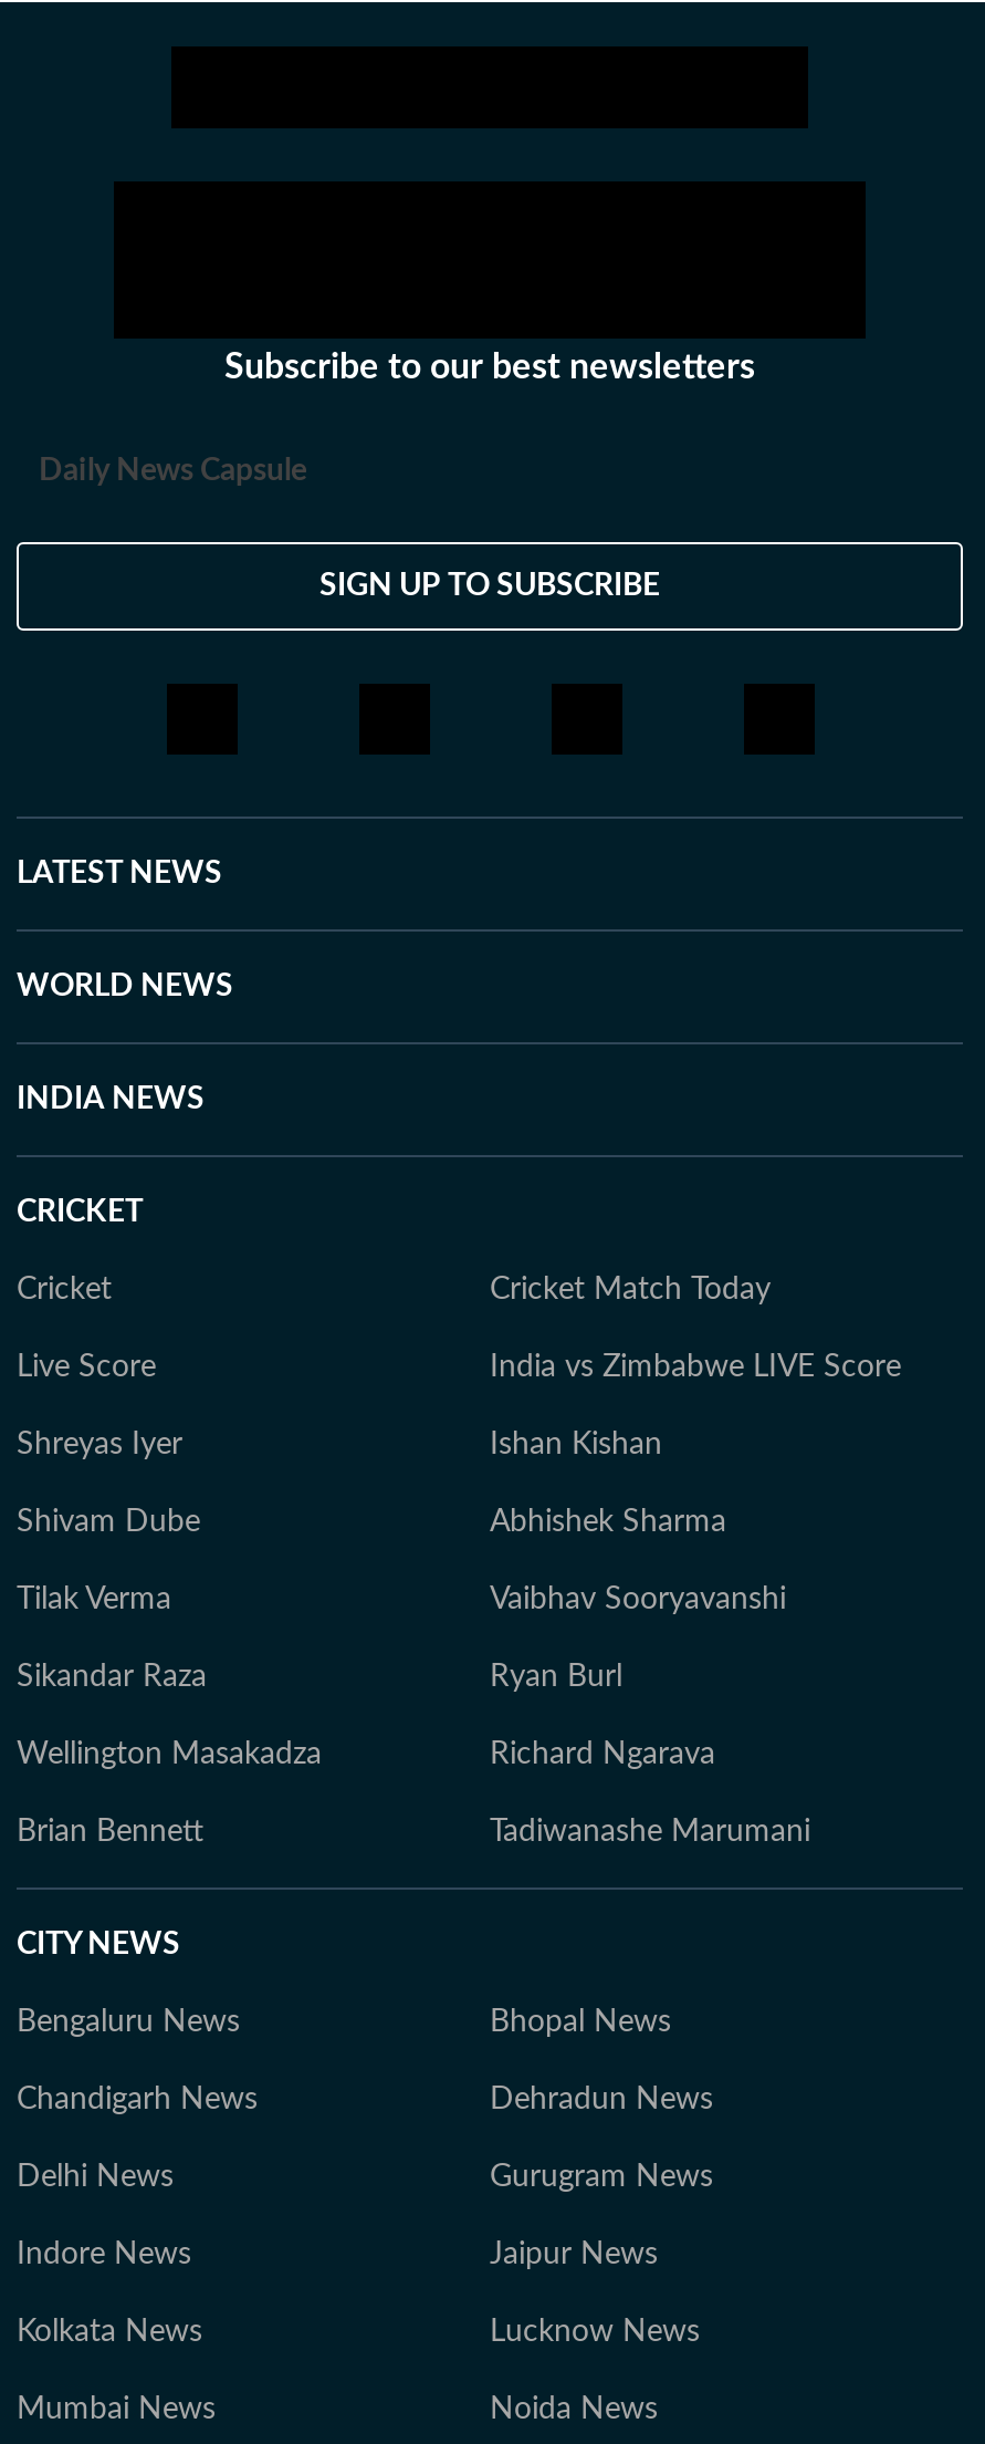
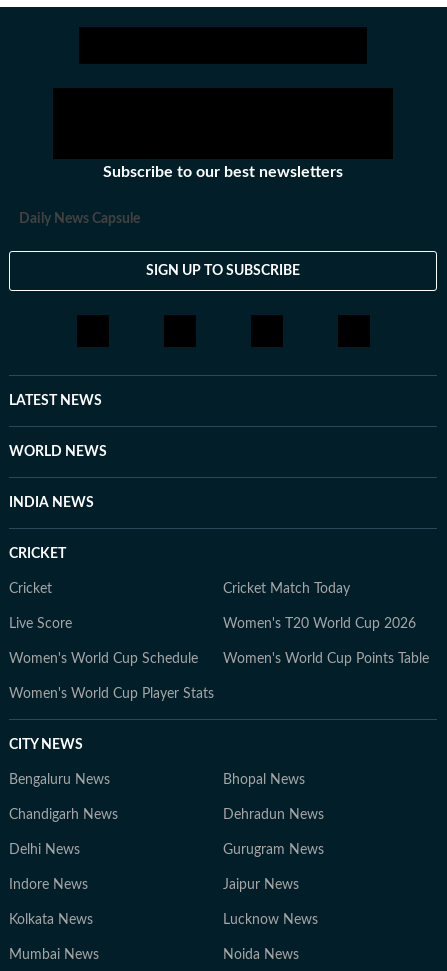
- India vs Zimbabwe LIVE Score
- Shreyas Iyer
- Ishan Kishan
- Shivam Dube
- Abhishek Sharma
- Tilak Verma
- Vaibhav Sooryavanshi
- Sikandar Raza
- Ryan Burl
- Wellington Masakadza
- Richard Ngarava
- Brian Bennett
- Tadiwanashe Marumani
+ Women's T20 World Cup 2026
+ Women's World Cup Schedule
+ Women's World Cup Points Table
+ Women's World Cup Player Stats
